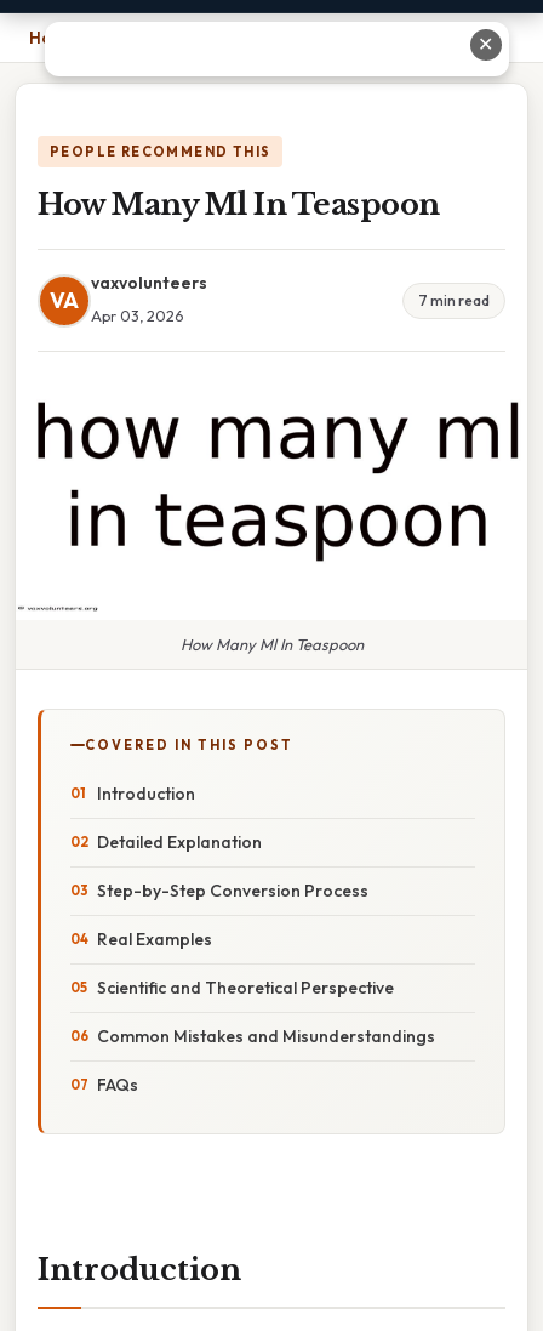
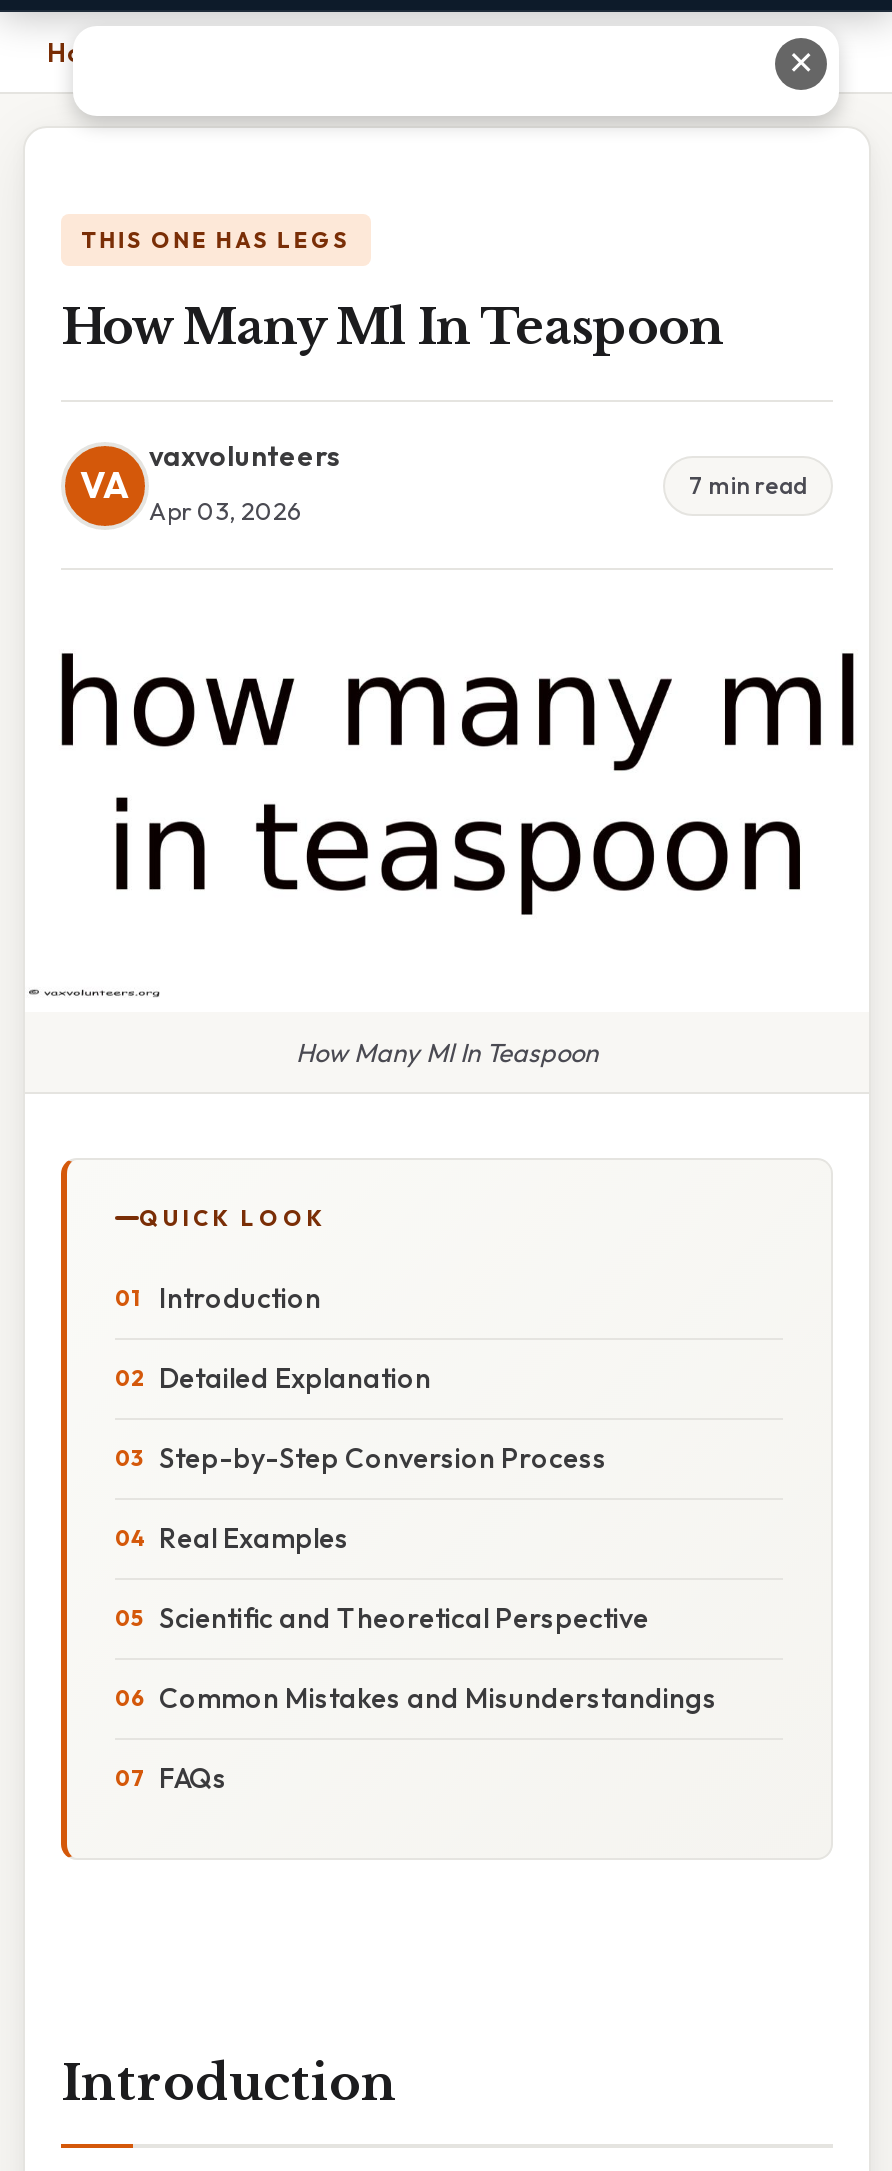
- PEOPLE RECOMMEND THIS
+ THIS ONE HAS LEGS

- COVERED IN THIS POST
+ QUICK LOOK
